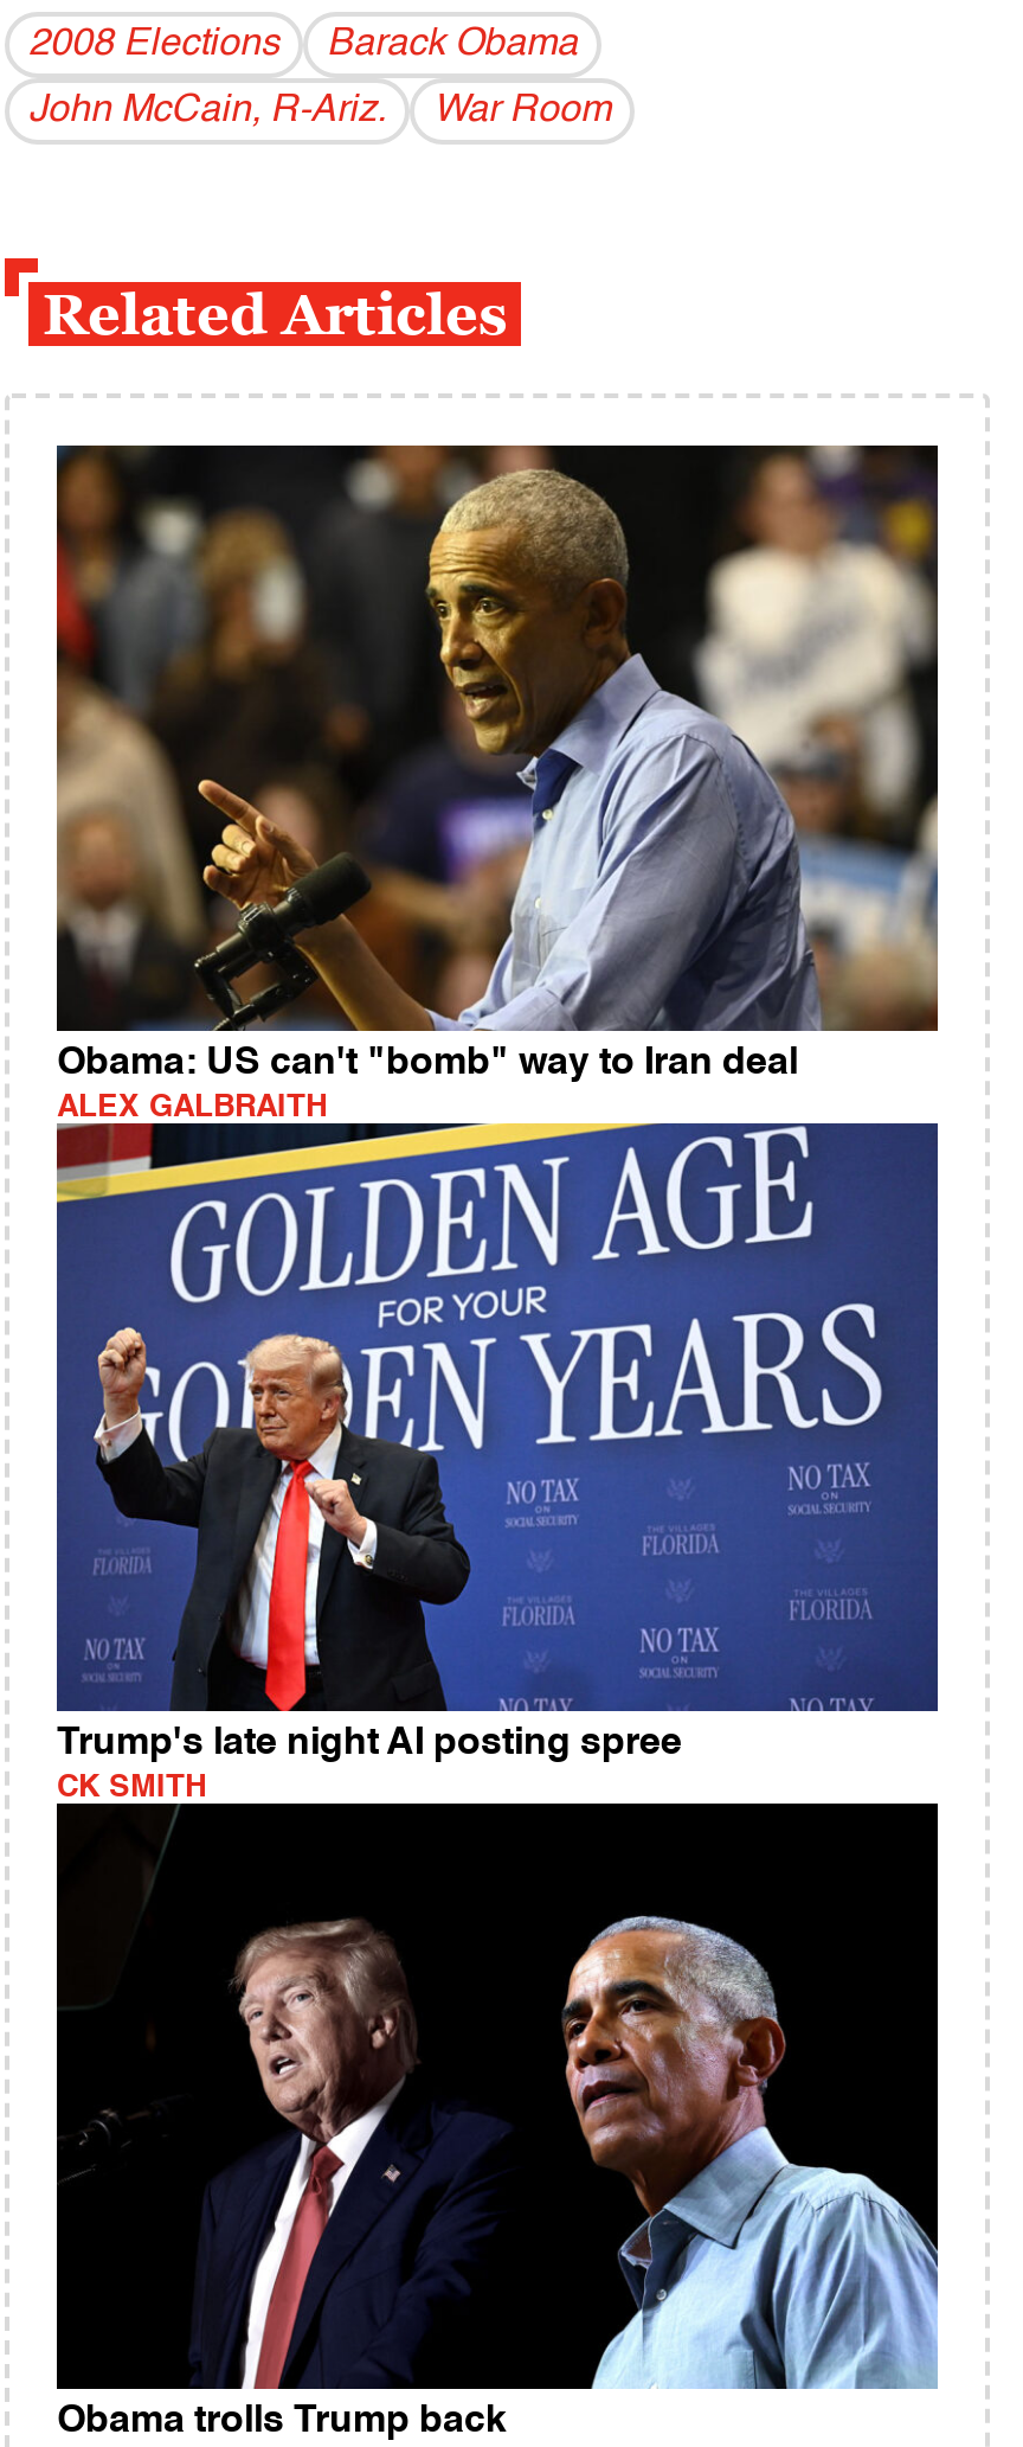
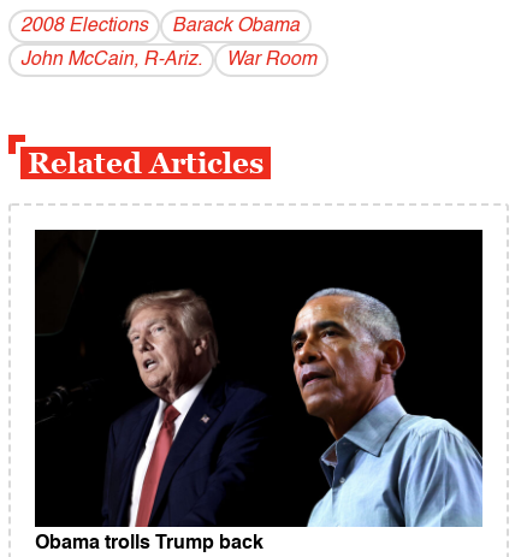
- [image]
- Obama: US can't "bomb" way to Iran deal
- ALEX GALBRAITH

- [image]
- Trump's late night AI posting spree
- CK SMITH
